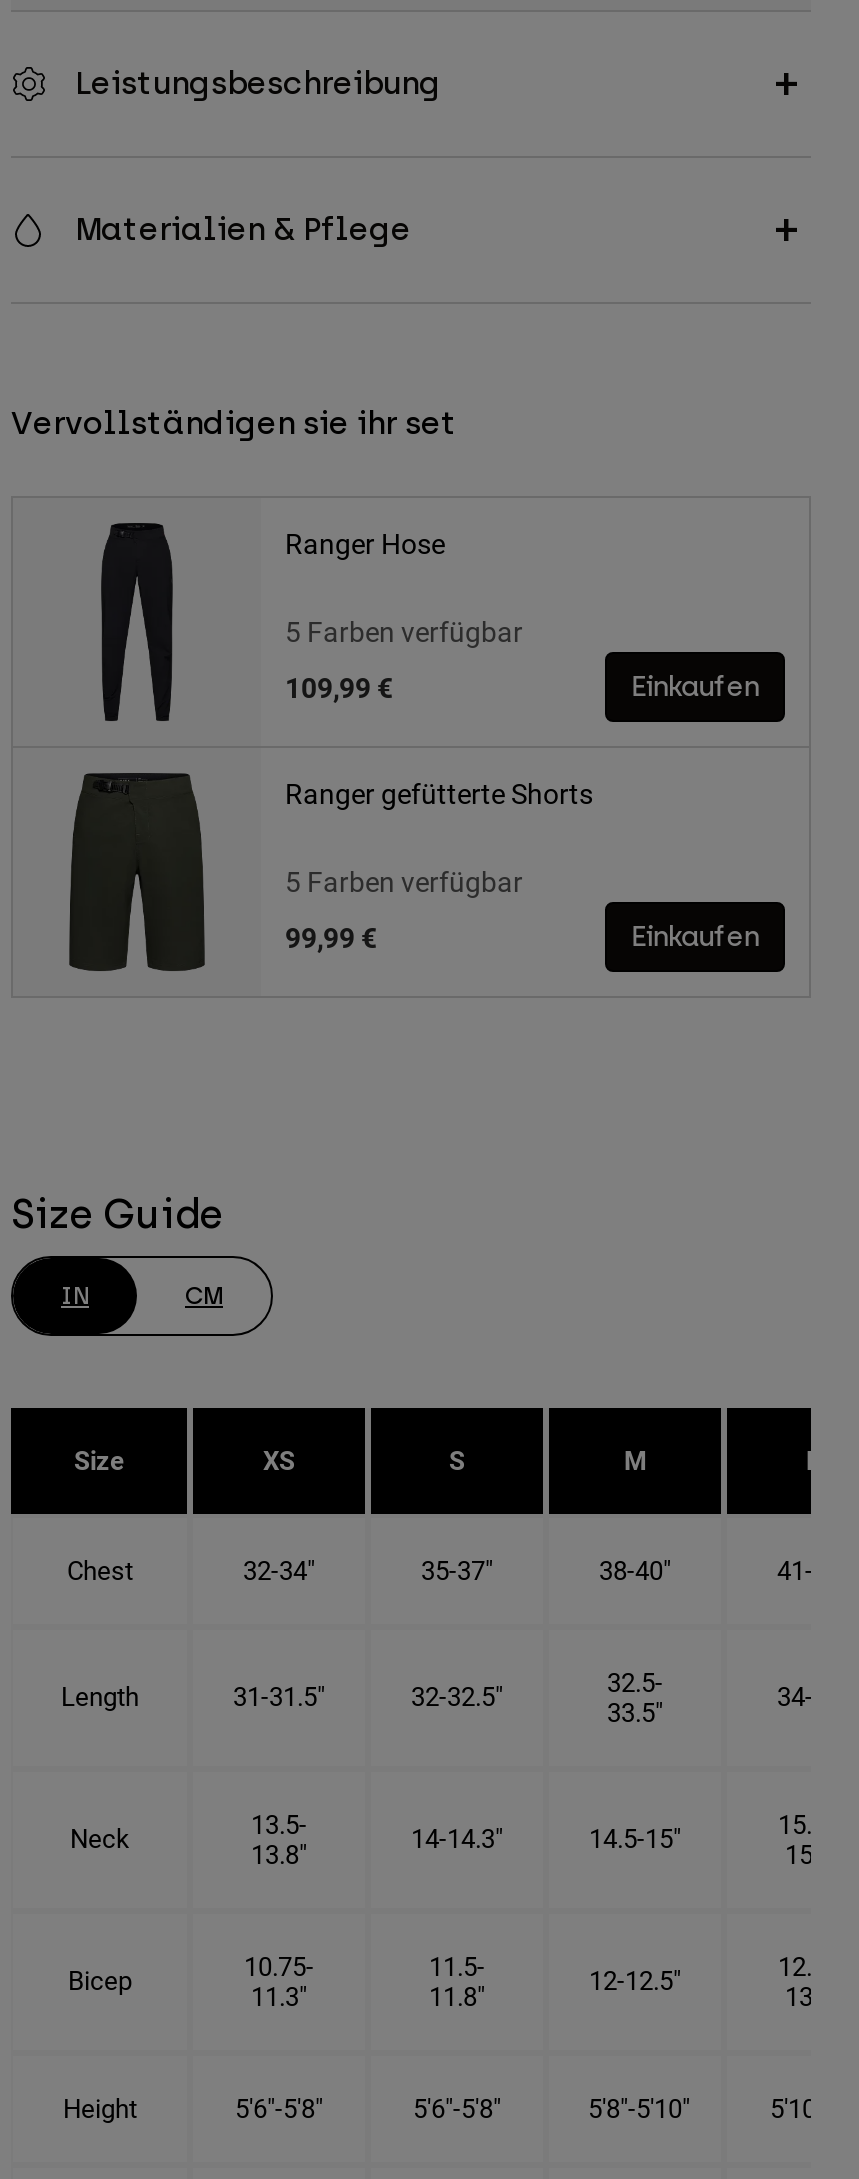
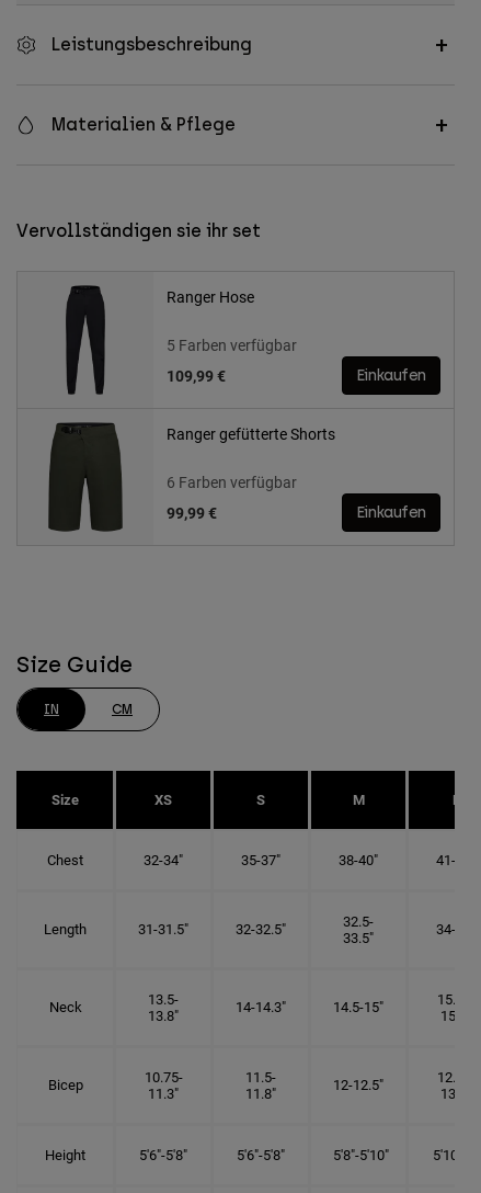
- 5 Farben verfügbar
+ 6 Farben verfügbar
